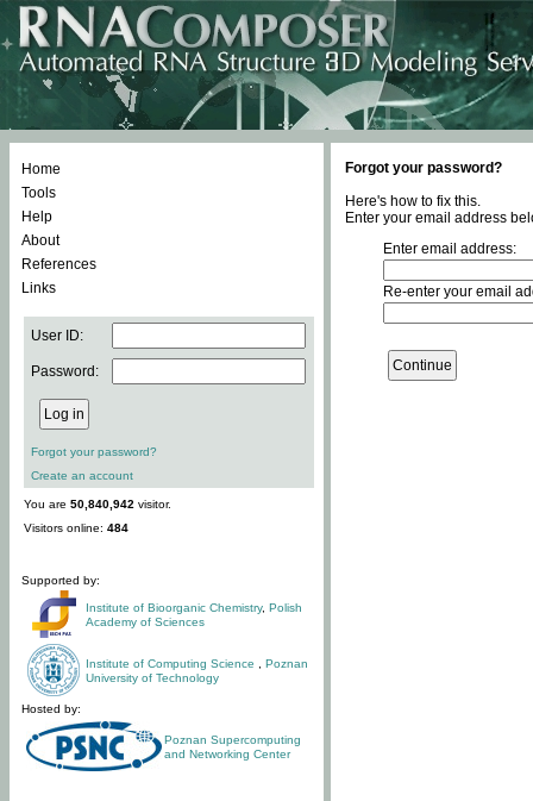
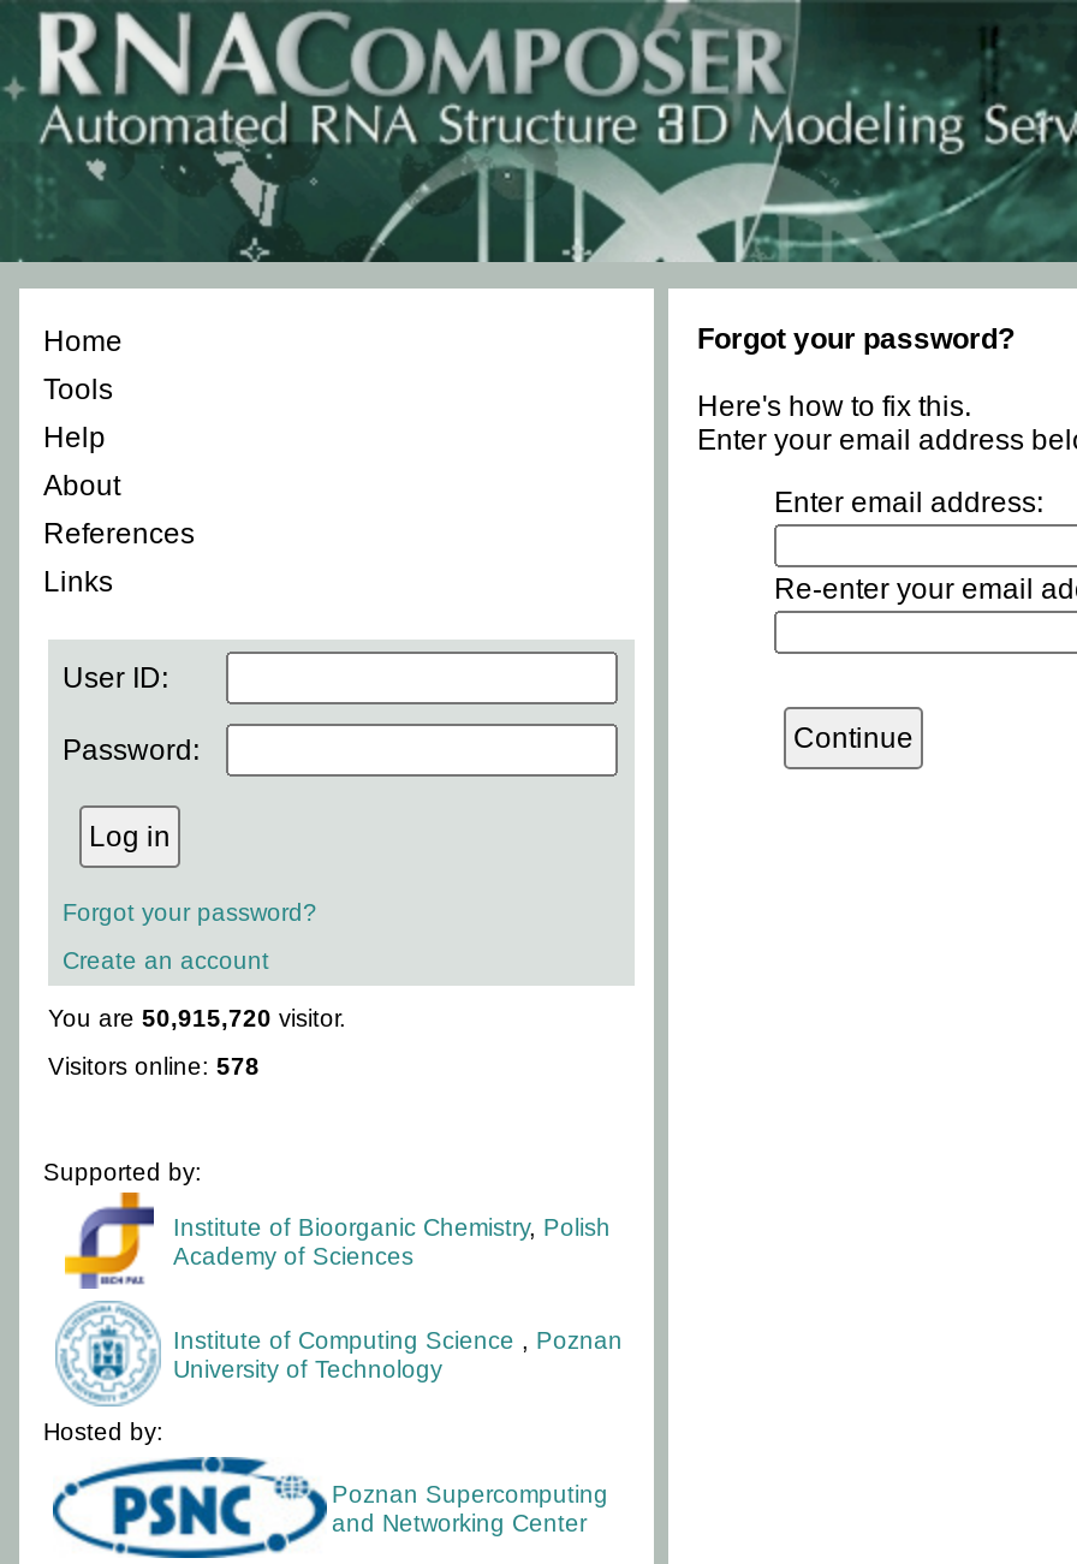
- You are 50,840,942 visitor.
+ You are 50,915,720 visitor.

- Visitors online: 484
+ Visitors online: 578
